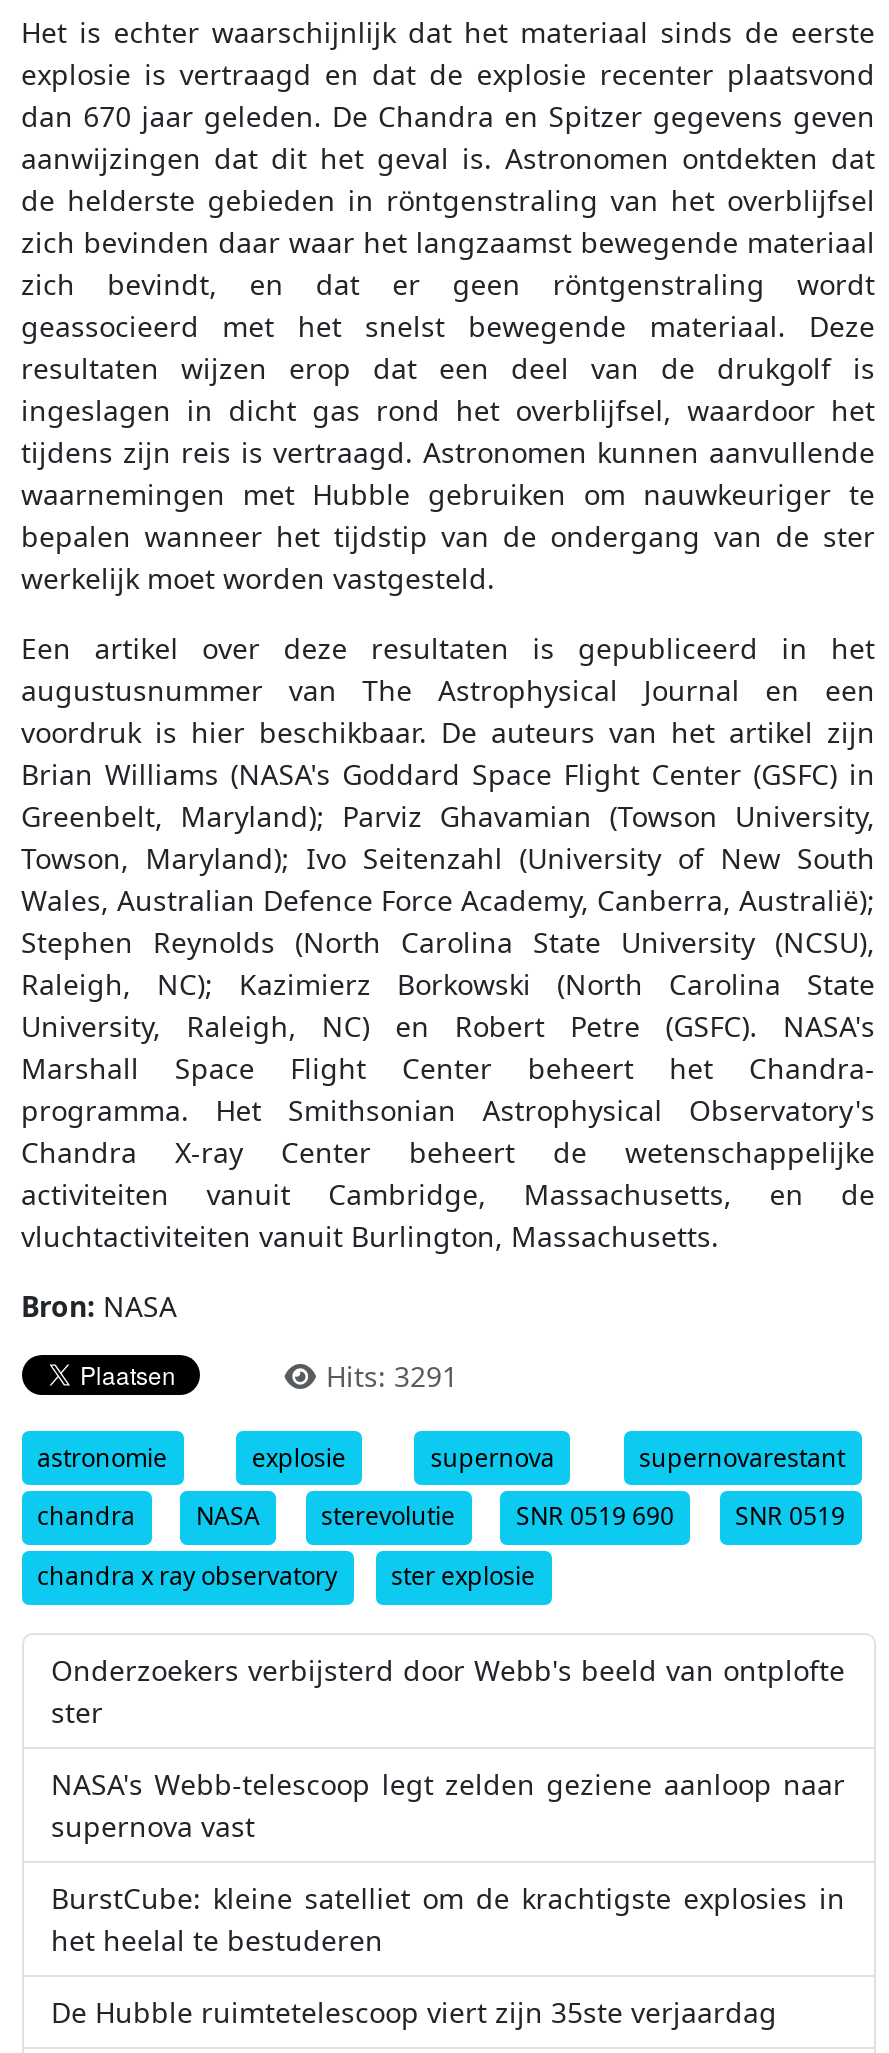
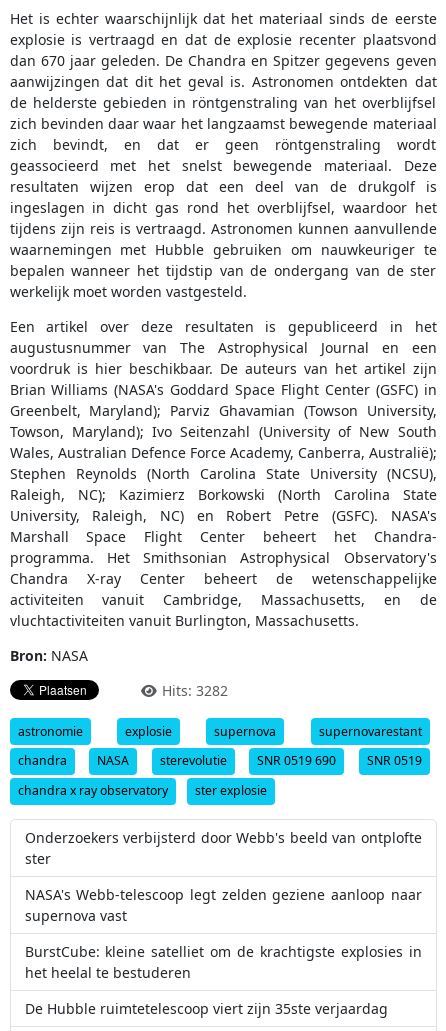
- Hits: 3291
+ Hits: 3282
